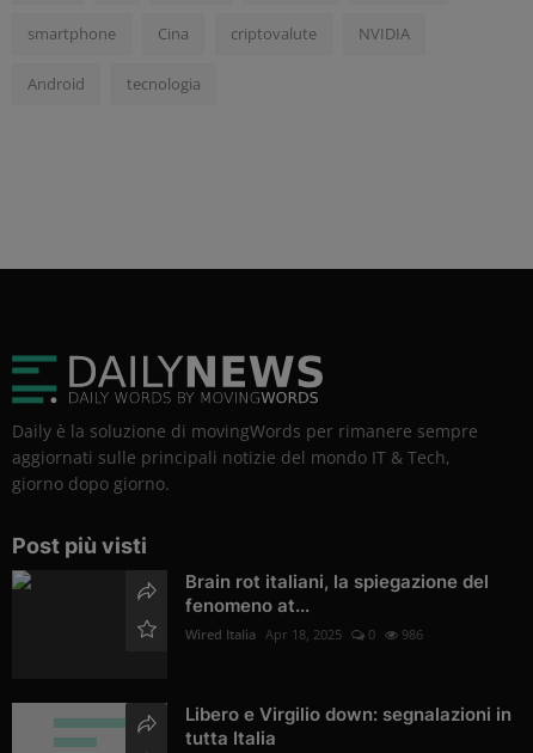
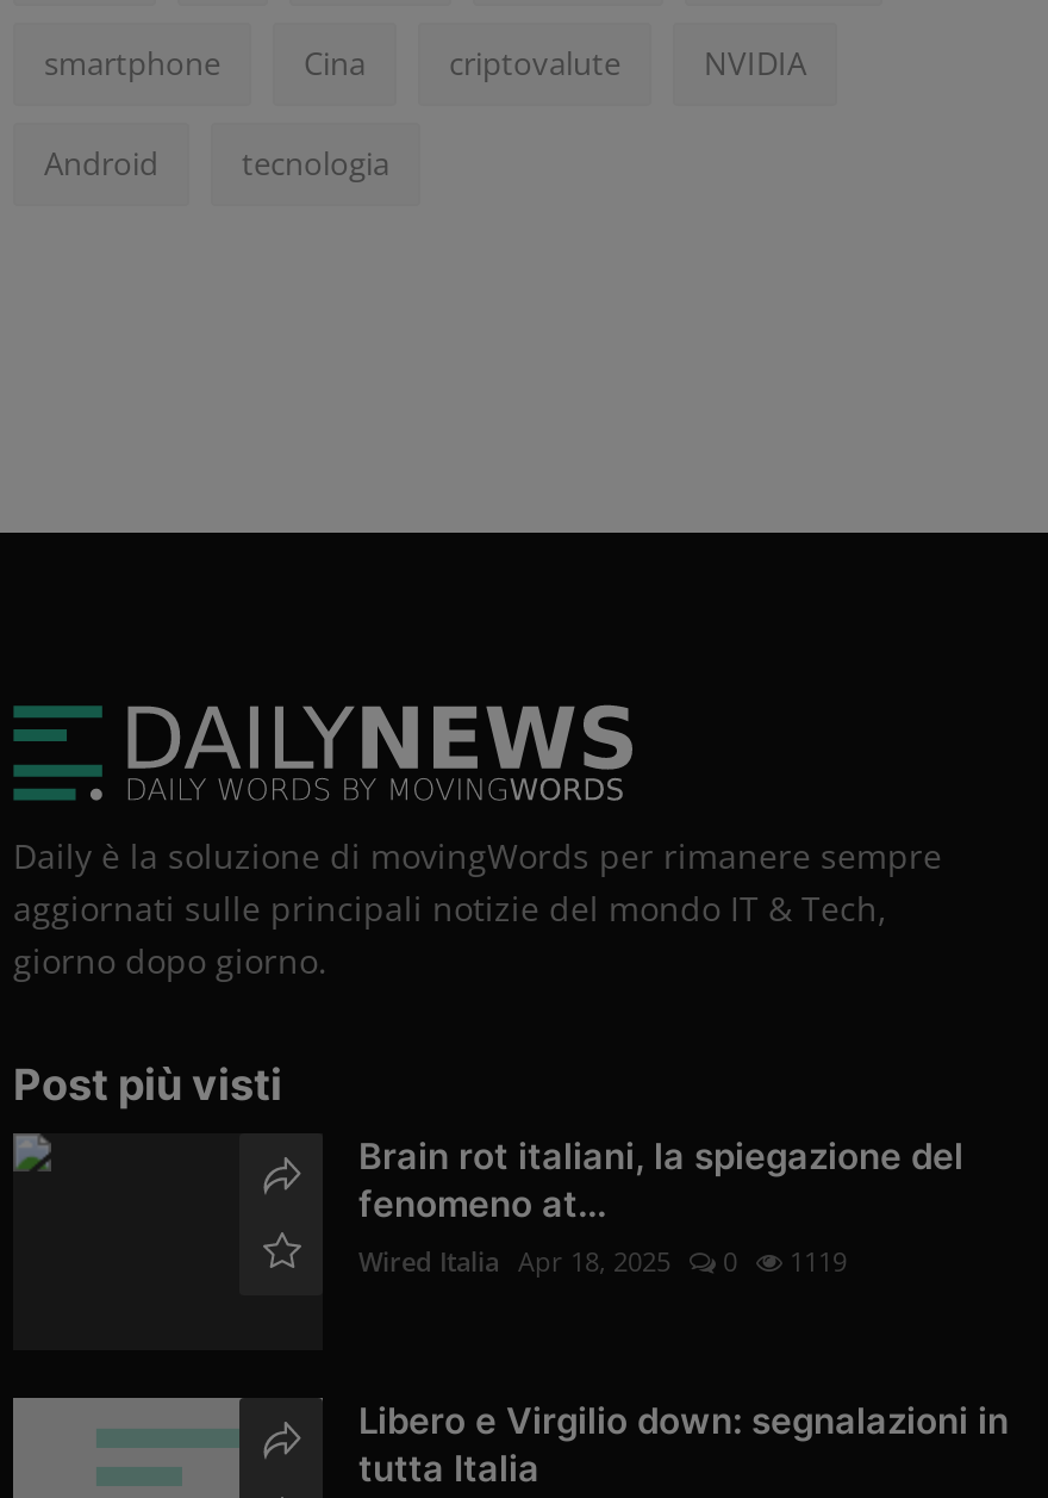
- Wired Italia Apr 18, 2025 0 986
+ Wired Italia Apr 18, 2025 0 1119
